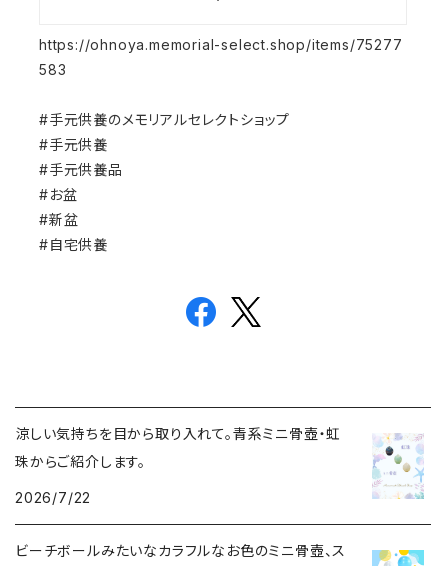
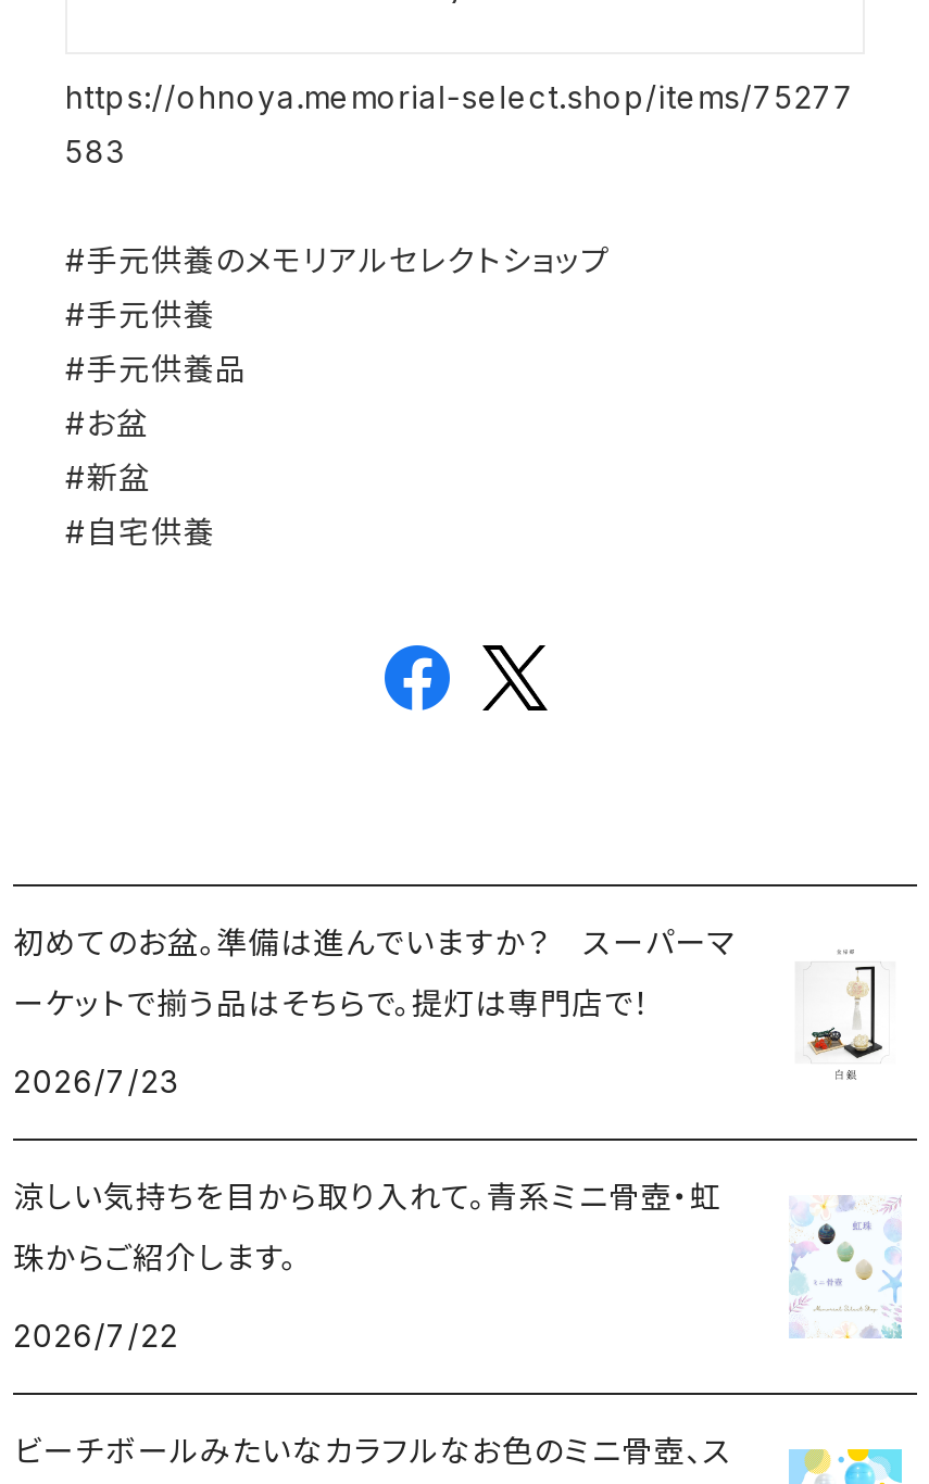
+ [image]
+ 初めてのお盆。準備は進んでいますか？ スーパーマ
+ ーケットで揃う品はそちらで。提灯は専門店で！
+ 2026/7/23
